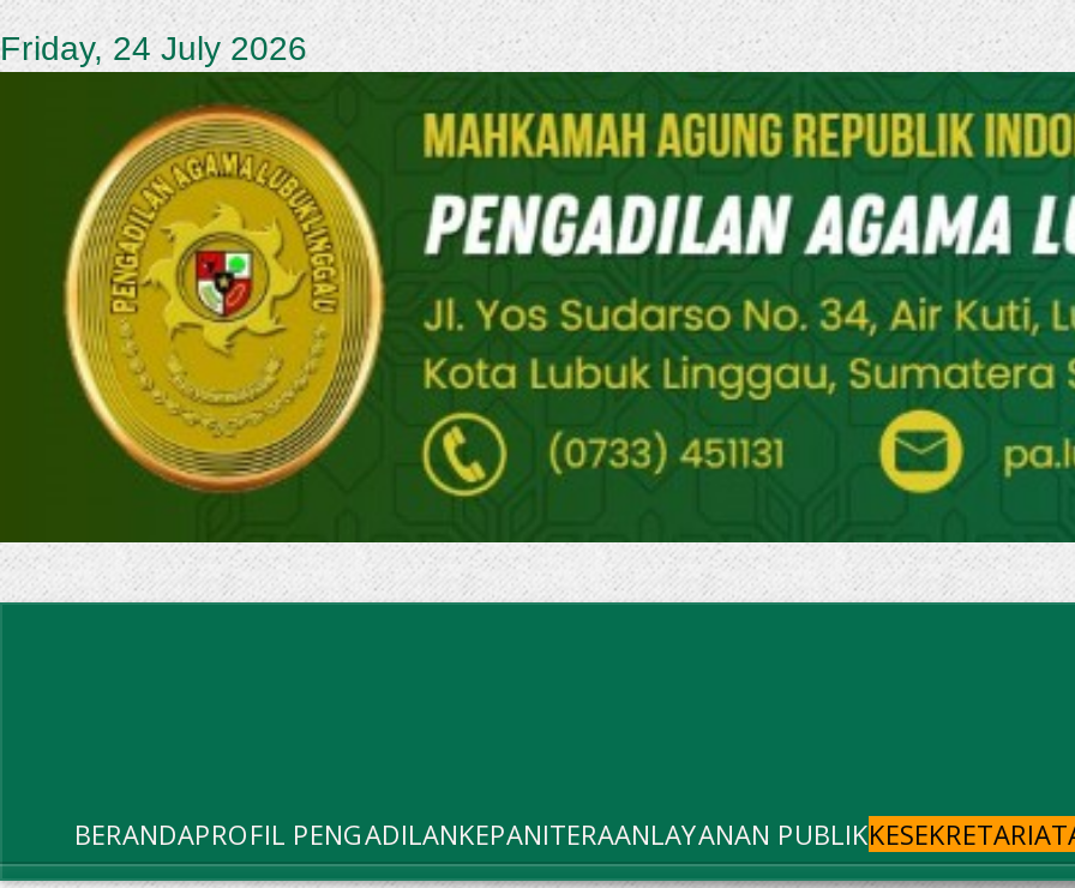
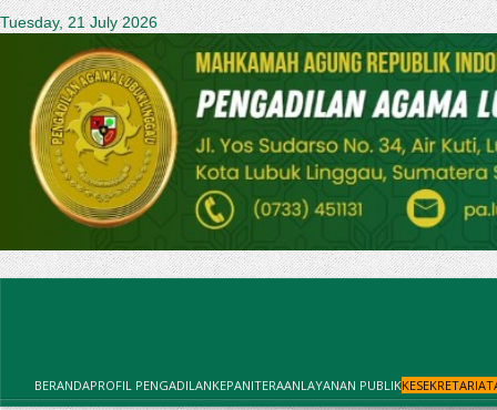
- Friday, 24 July 2026
+ Tuesday, 21 July 2026
